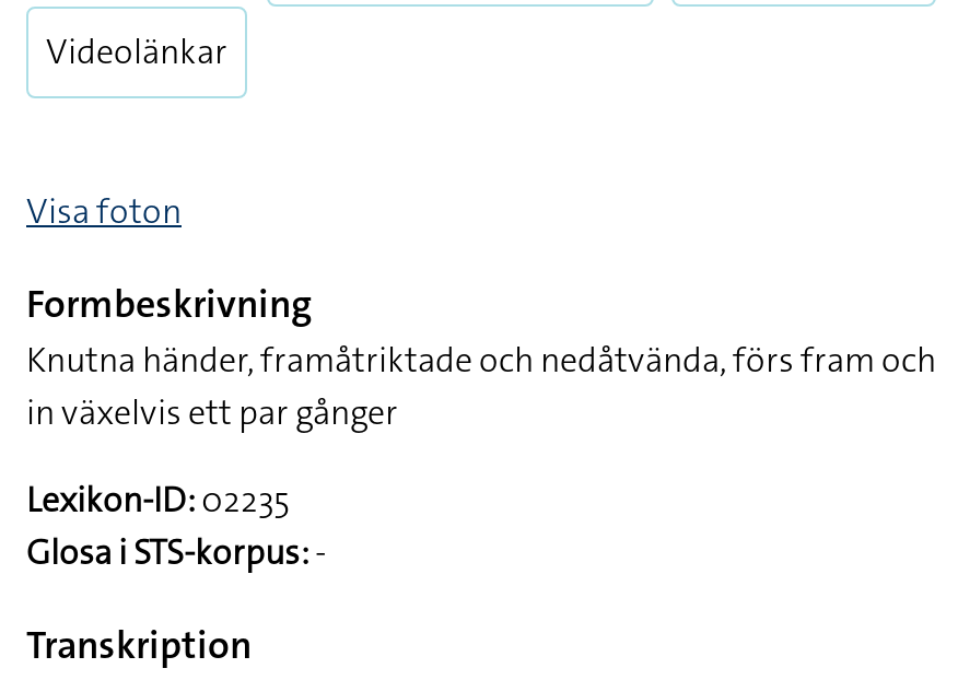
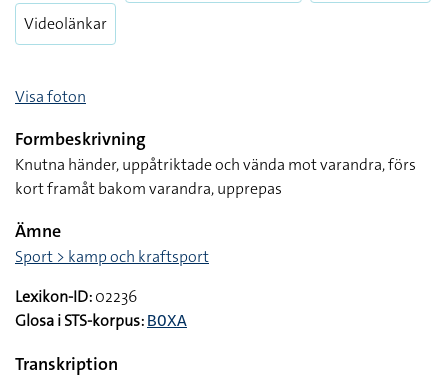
- Knutna händer, framåtriktade och nedåtvända, förs fram och
- in växelvis ett par gånger
- Lexikon-ID: 02235
- Glosa i STS-korpus:-
+ Knutna händer, uppåtriktade och vända mot varandra, förs
+ kort framåt bakom varandra, upprepas
+ Ämne
+ Sport > kamp och kraftsport
+ Lexikon-ID: 02236
+ Glosa i STS-korpus: BOXA
